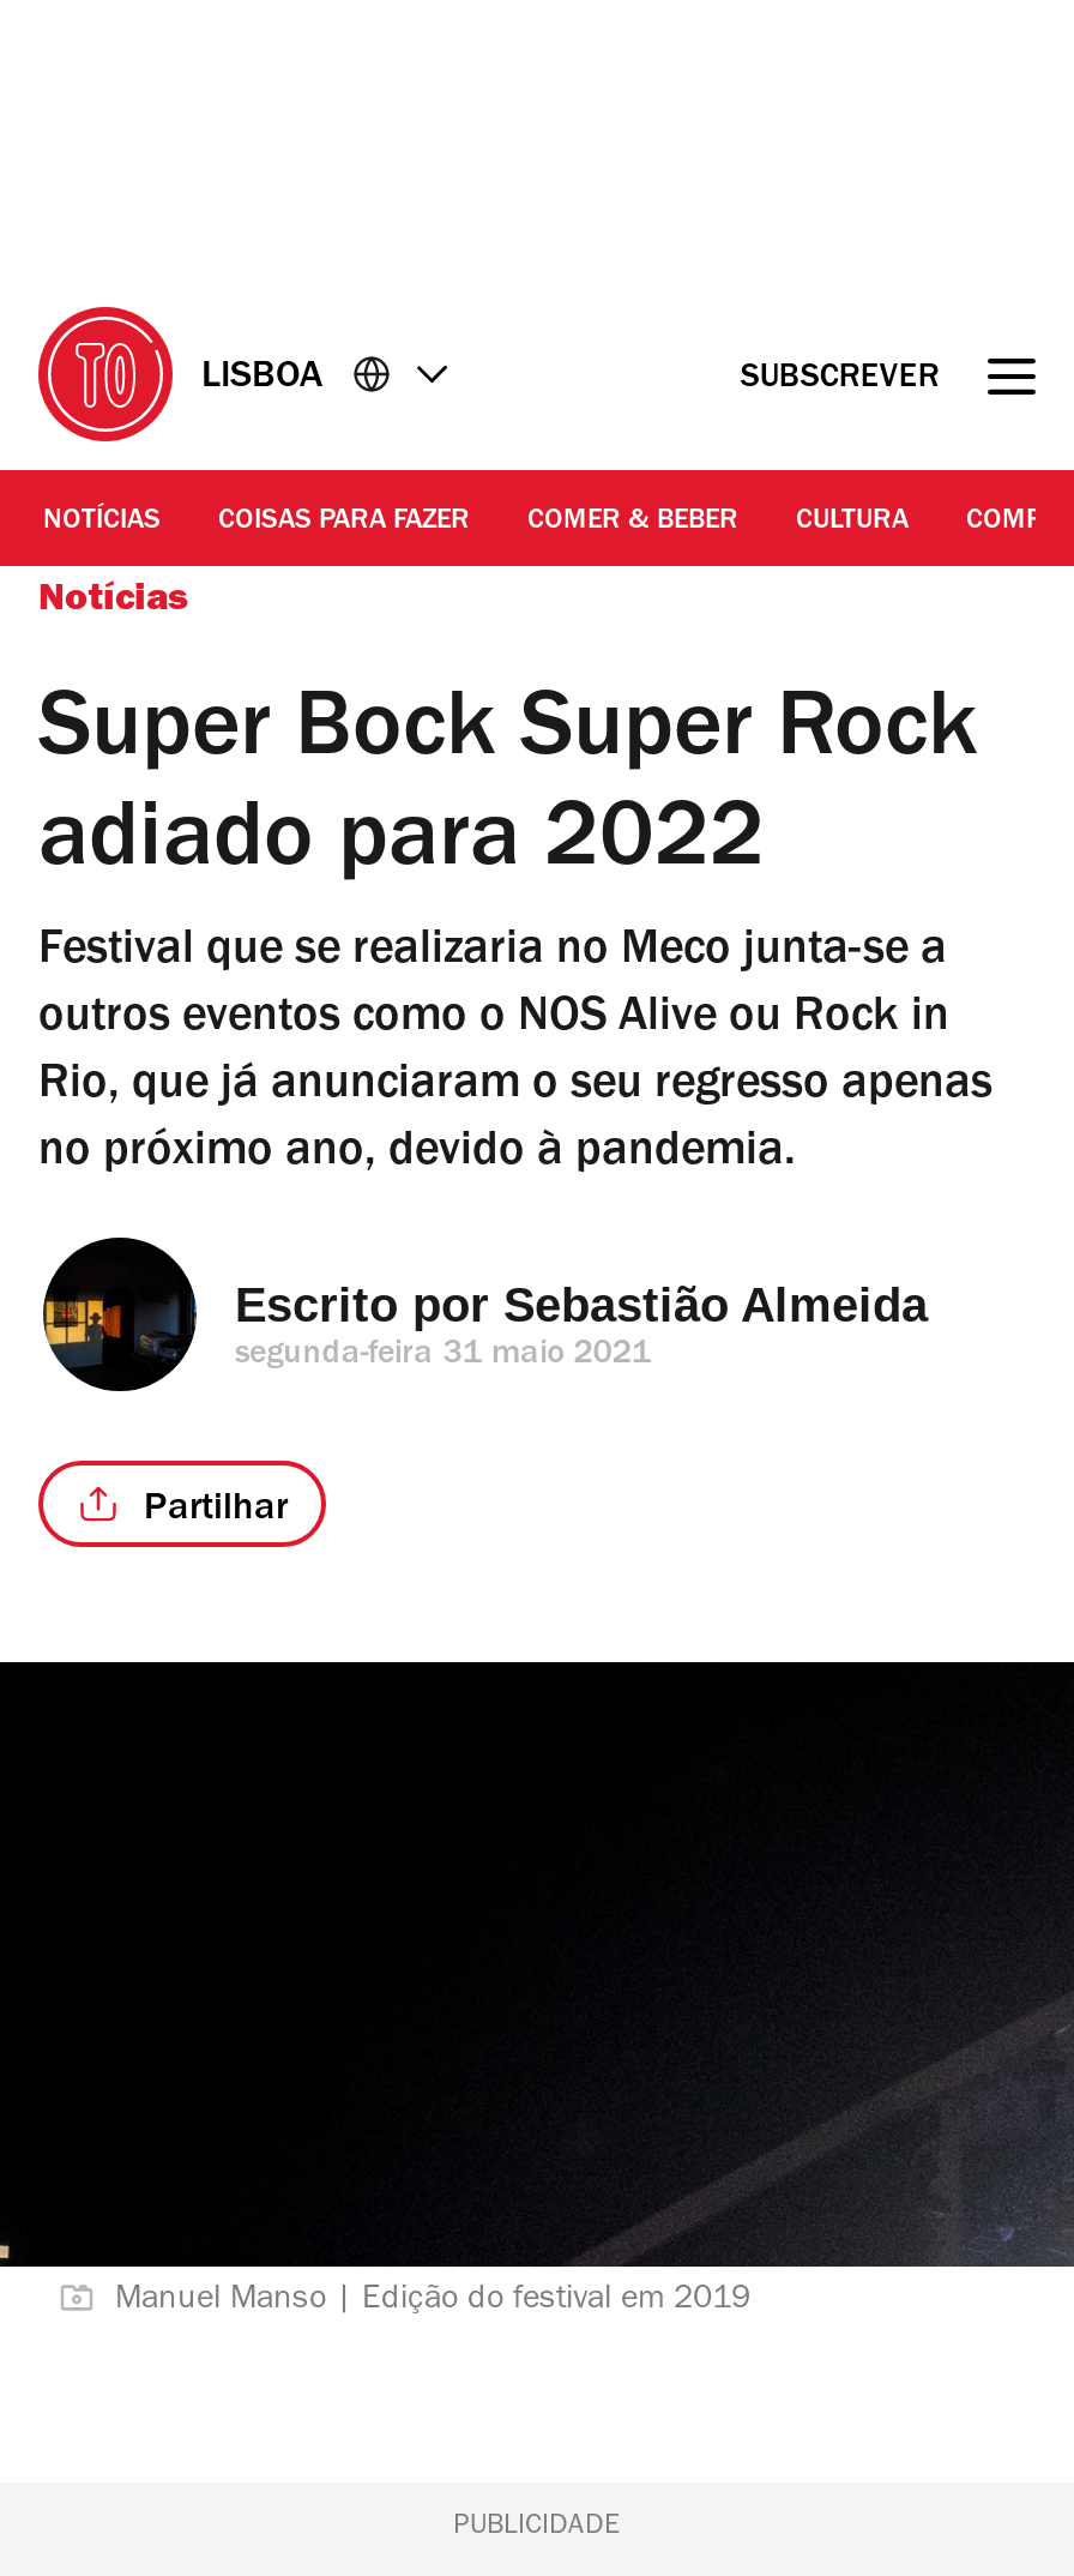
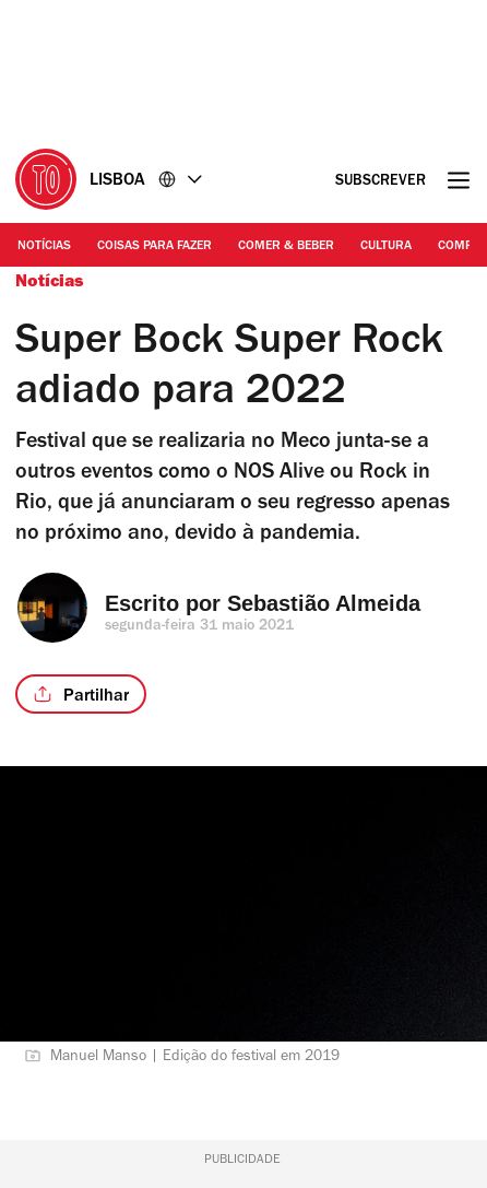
- [image]
